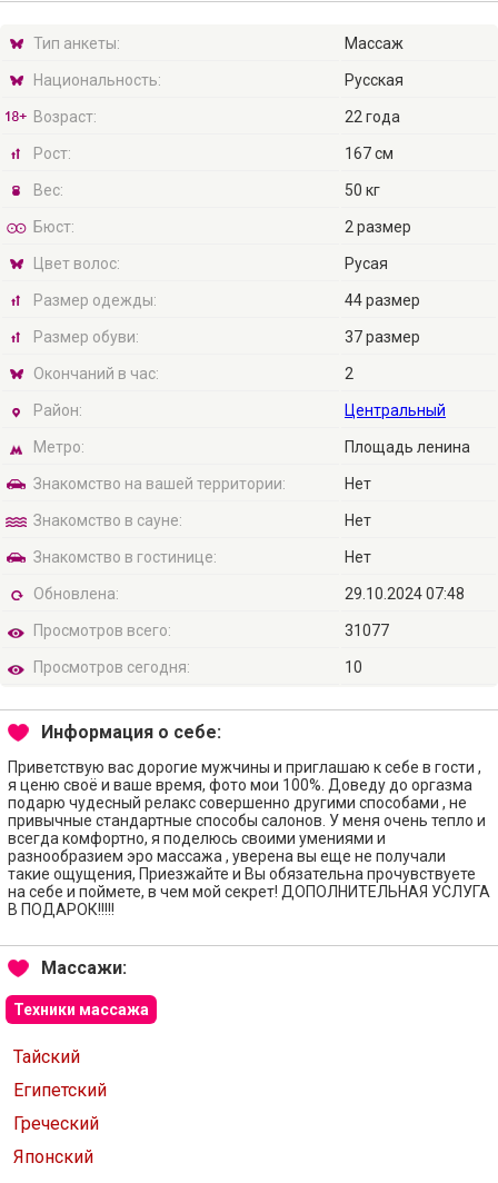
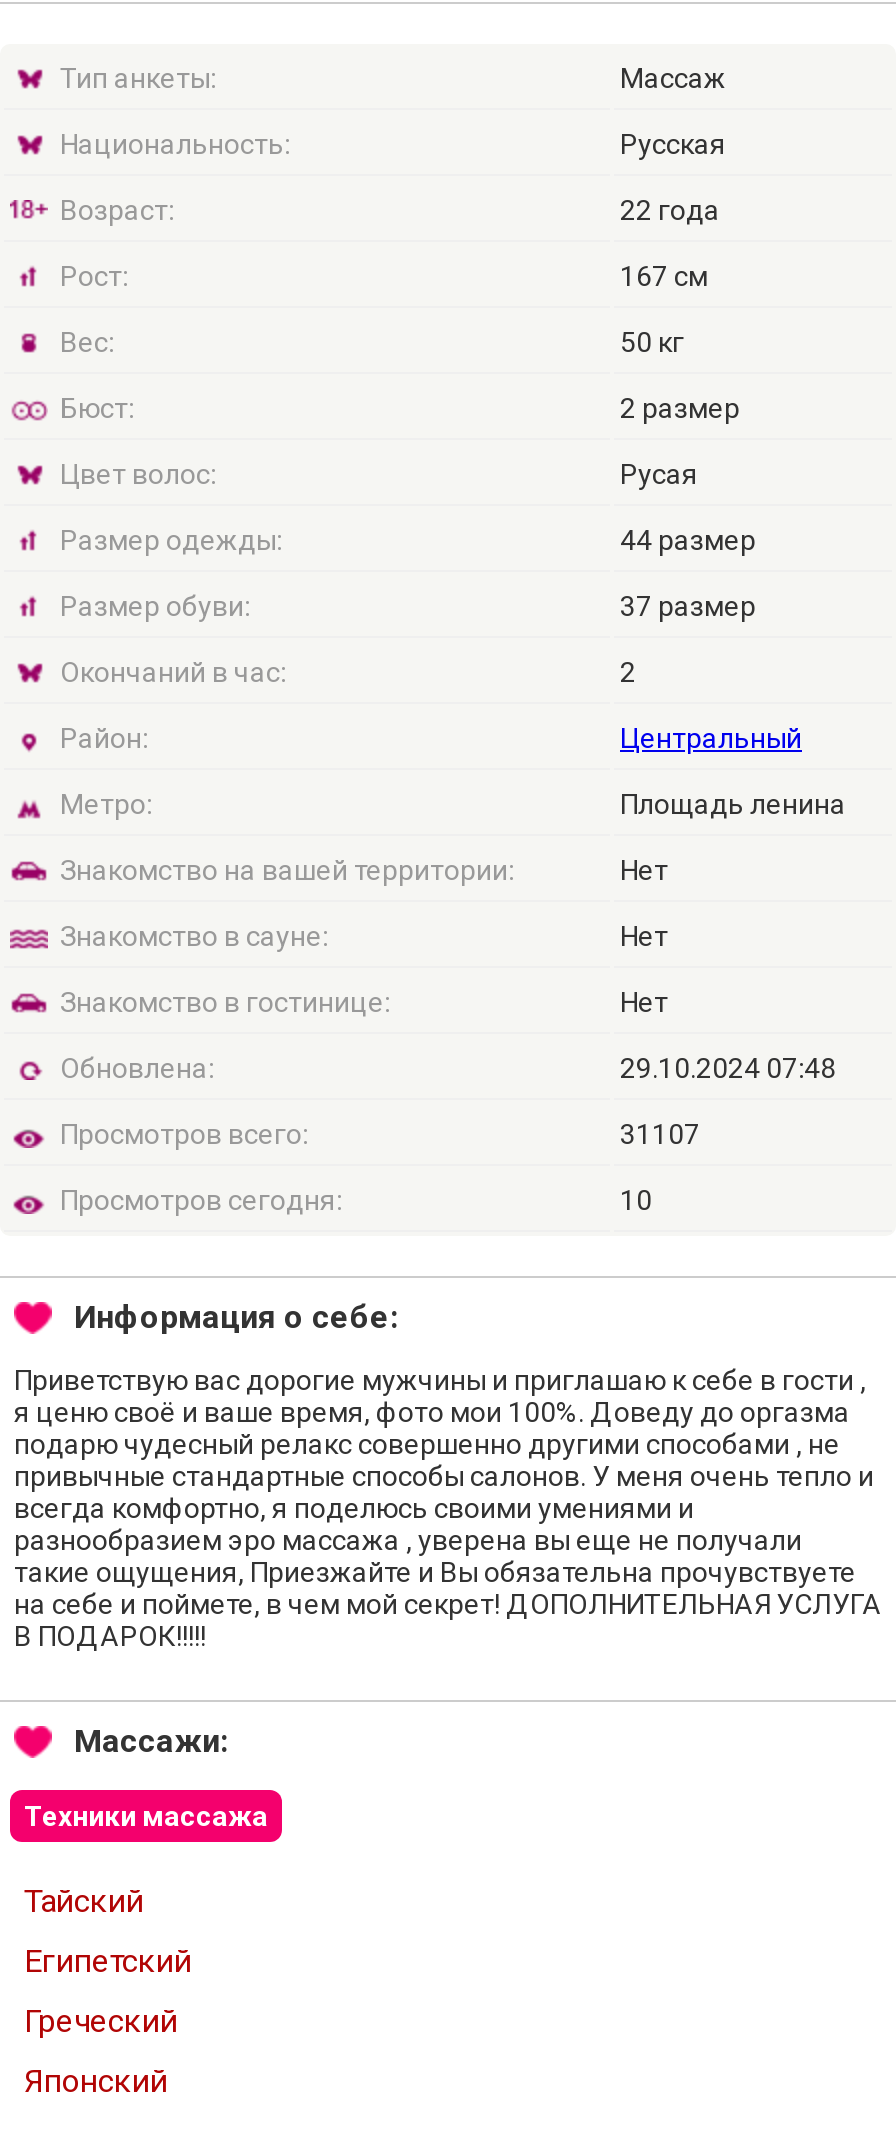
- 31077
+ 31107
